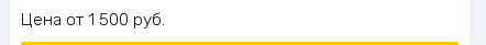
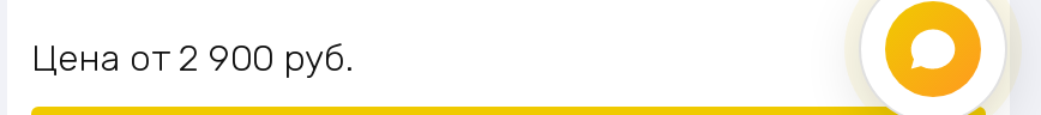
- Цена 1 500 руб.
+ Цена 2 900 руб.
